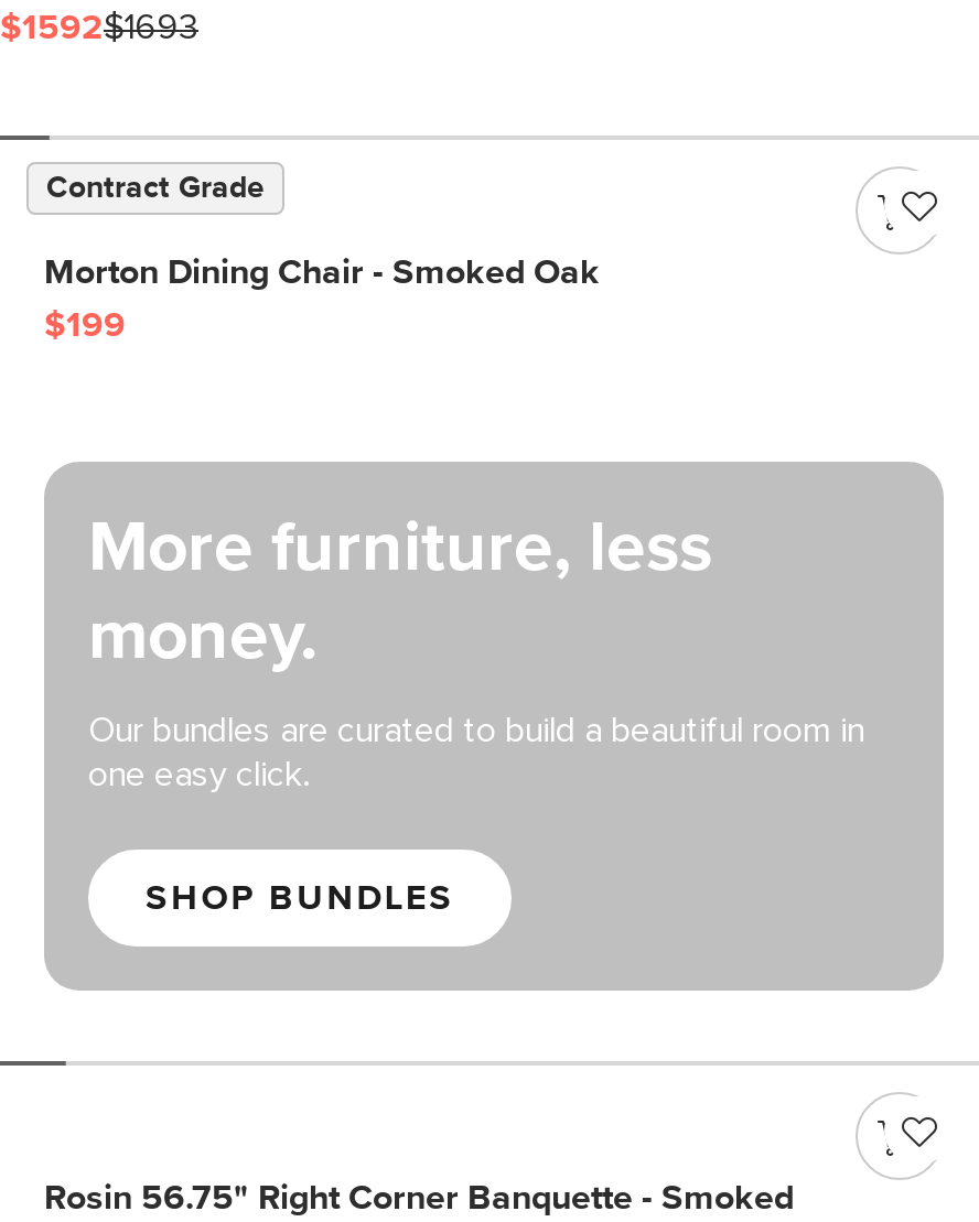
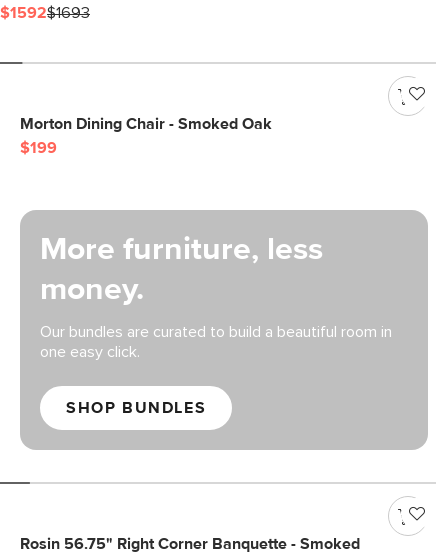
- Contract Grade
